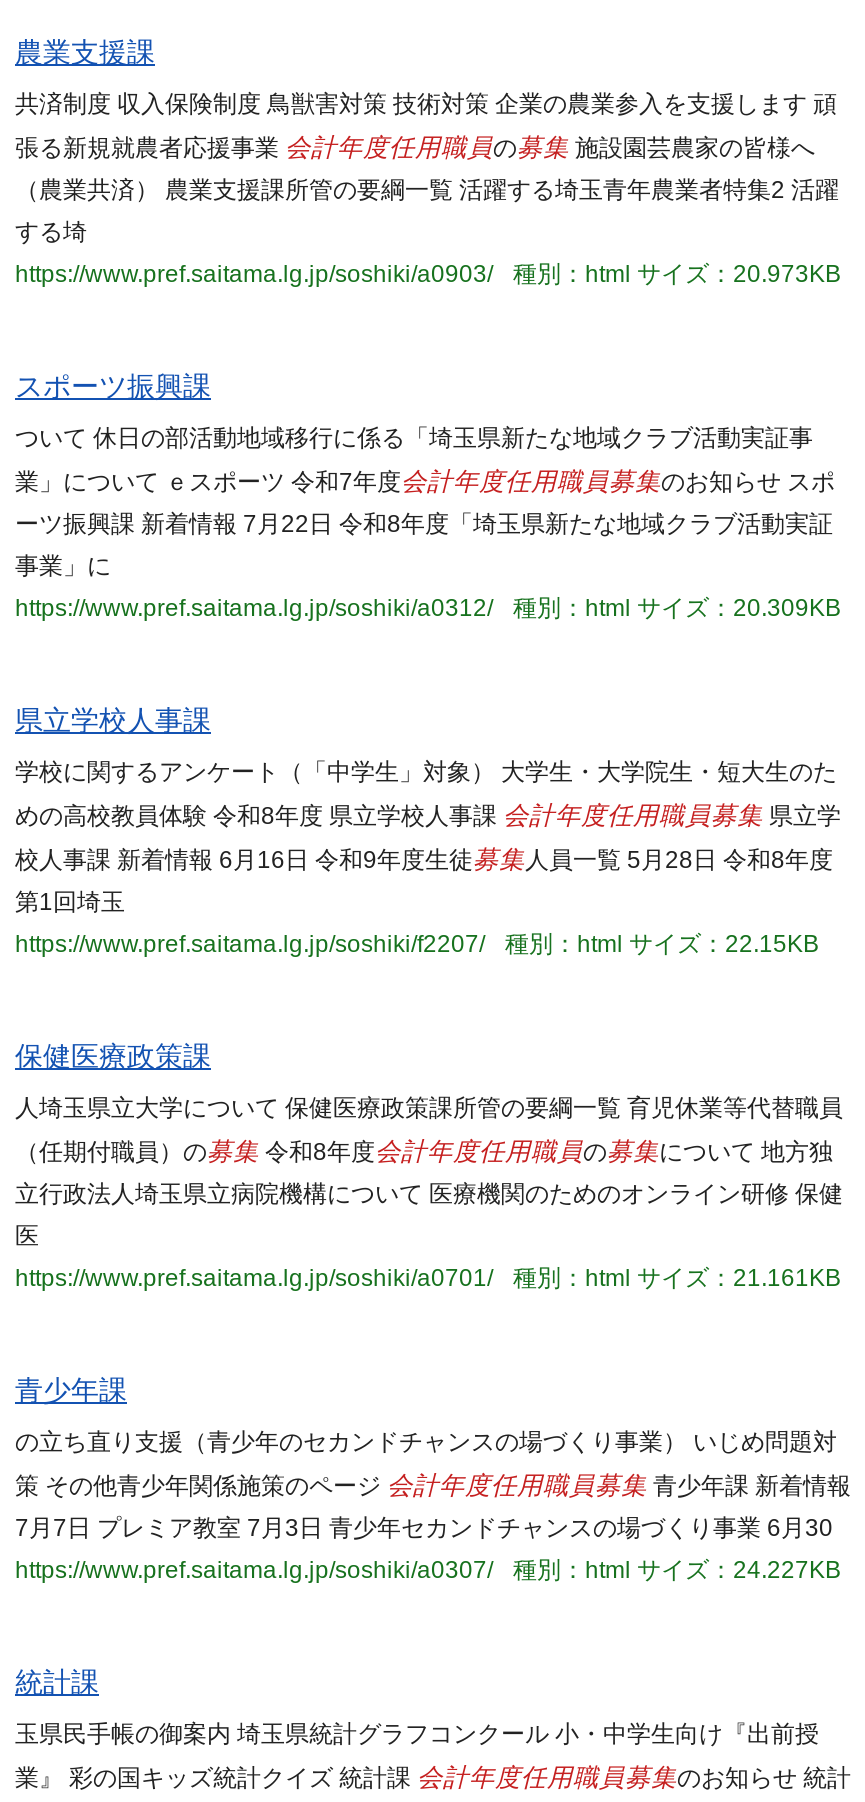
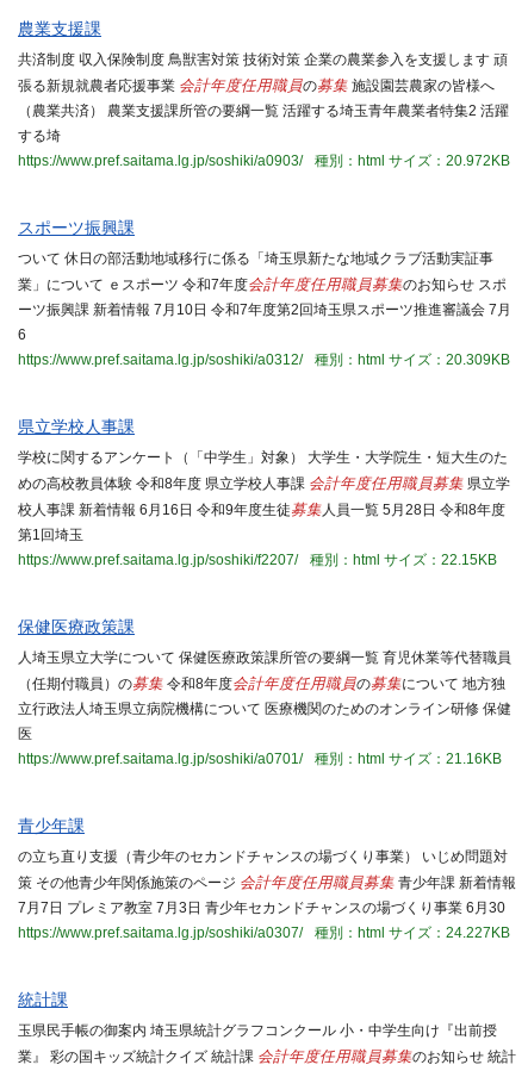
- 種別：htmlサイズ：20.973KB
+ 種別：htmlサイズ：20.972KB

- ーツ振興課 新着情報 7月22日 令和8年度「埼玉県新たな地域クラブ活動実証
+ ーツ振興課 新着情報 7月10日 令和7年度第2回埼玉県スポーツ推進審議会 7月

- 事業」に
+ 6

- 種別：htmlサイズ：21.161KB
+ 種別：htmlサイズ：21.16KB
